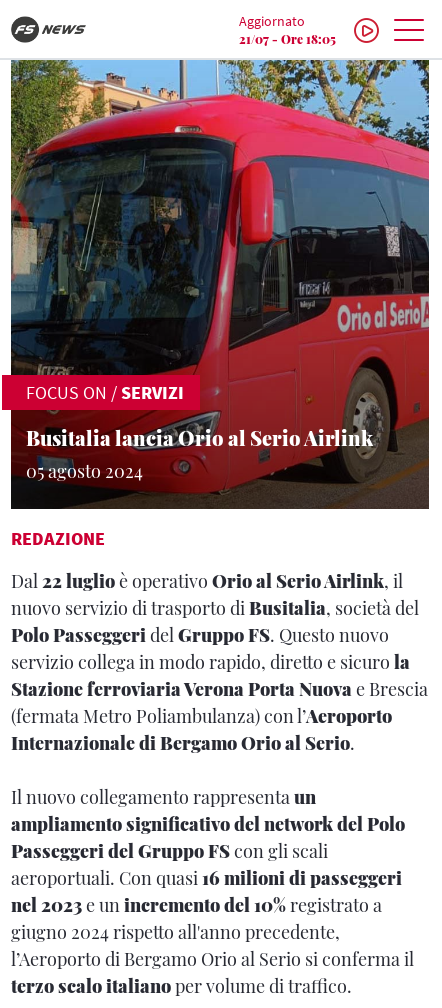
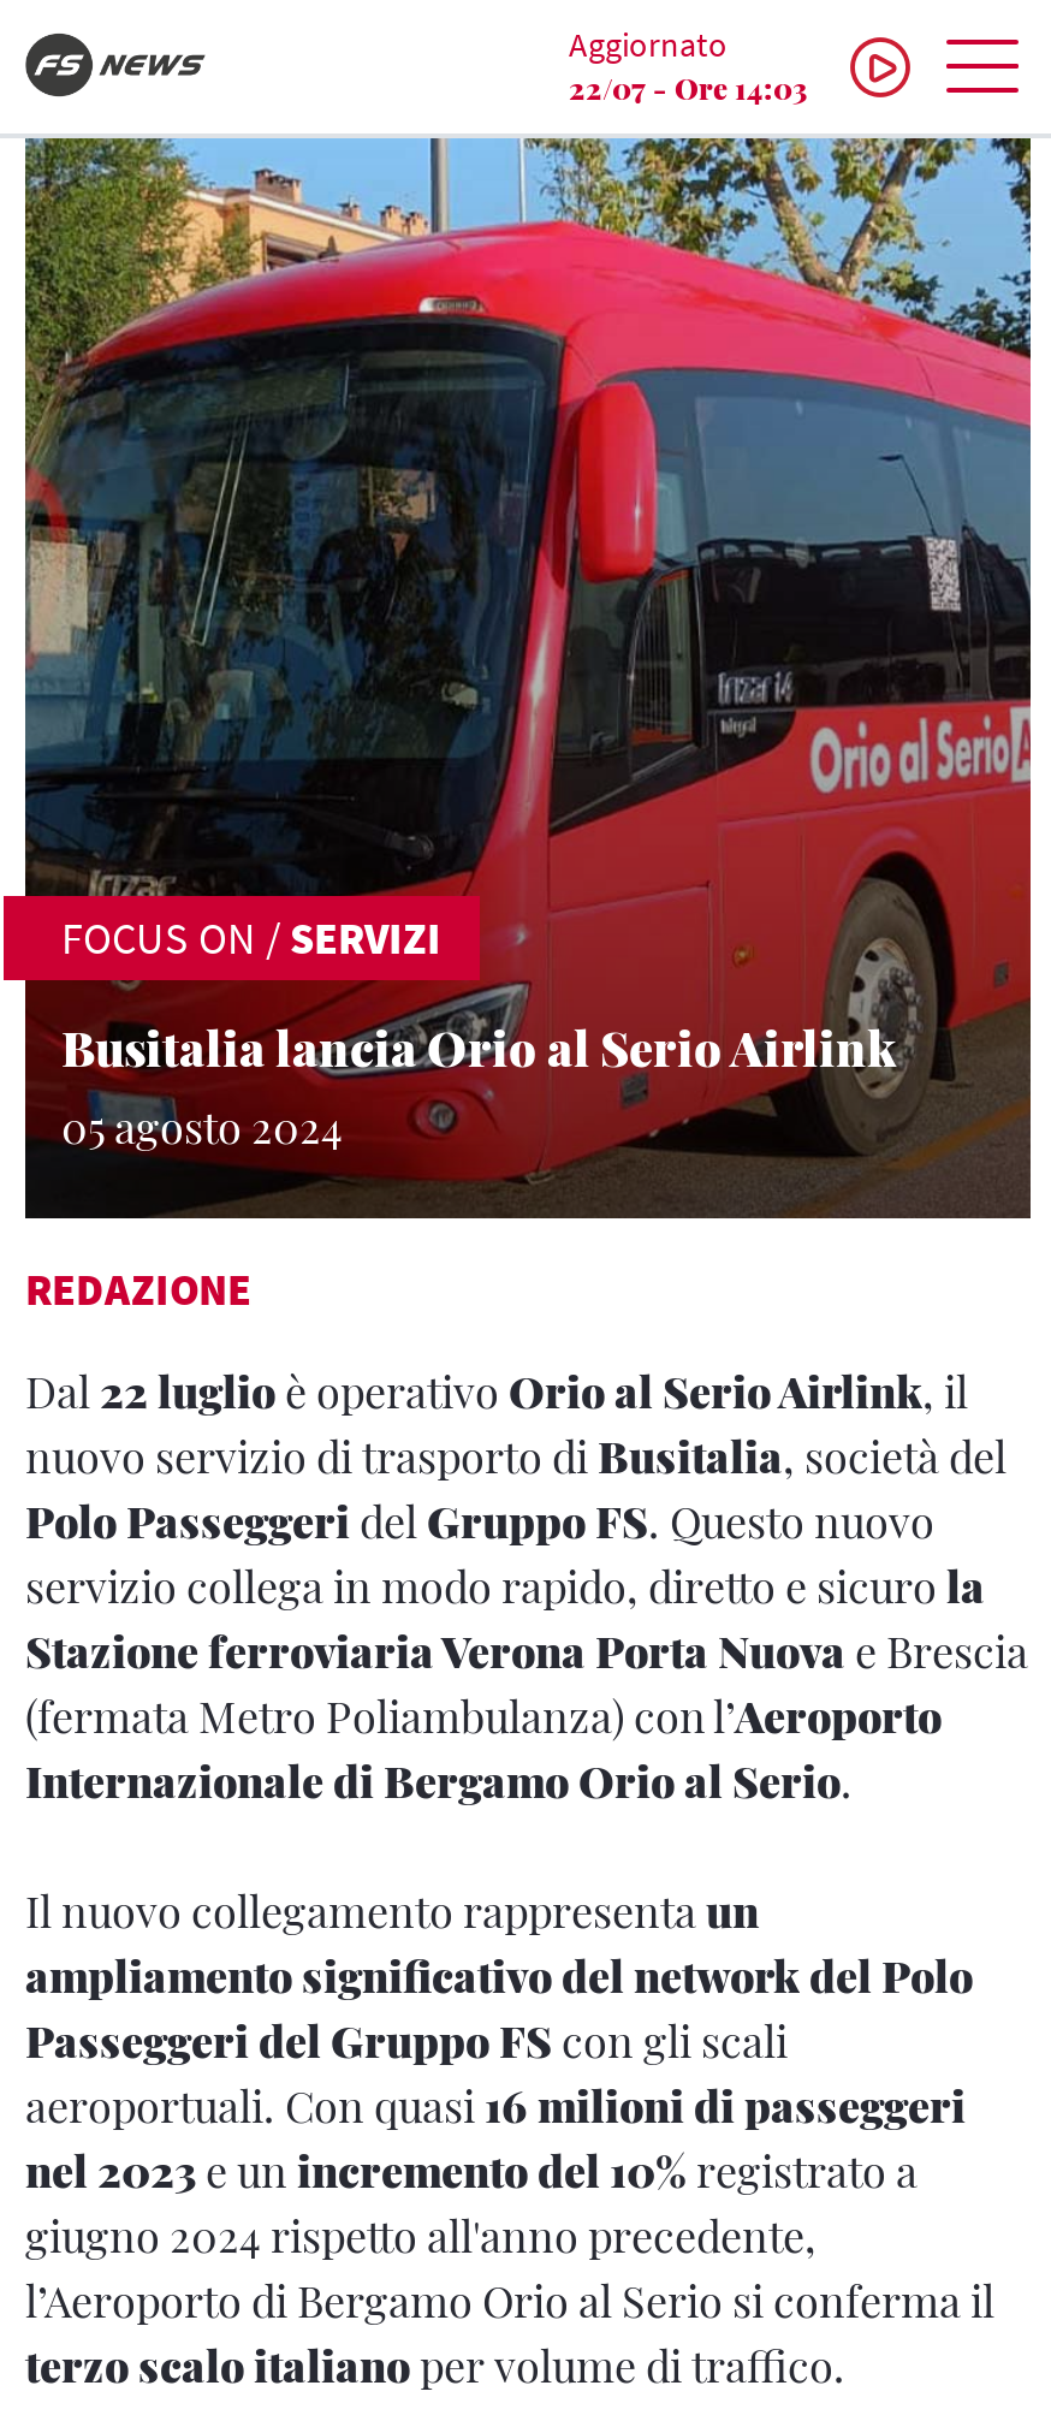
- 21/07 - Ore 18:05
+ 22/07 - Ore 14:03
